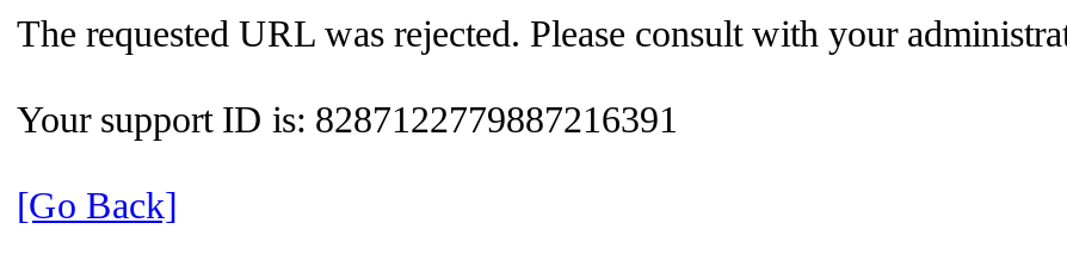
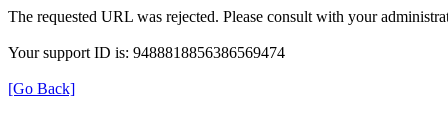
- Your support ID is: 8287122779887216391
+ Your support ID is: 9488818856386569474
